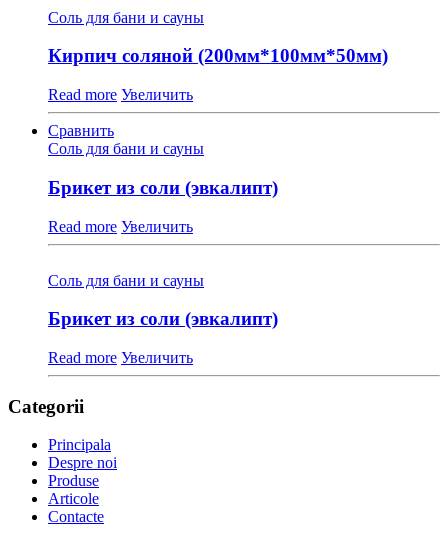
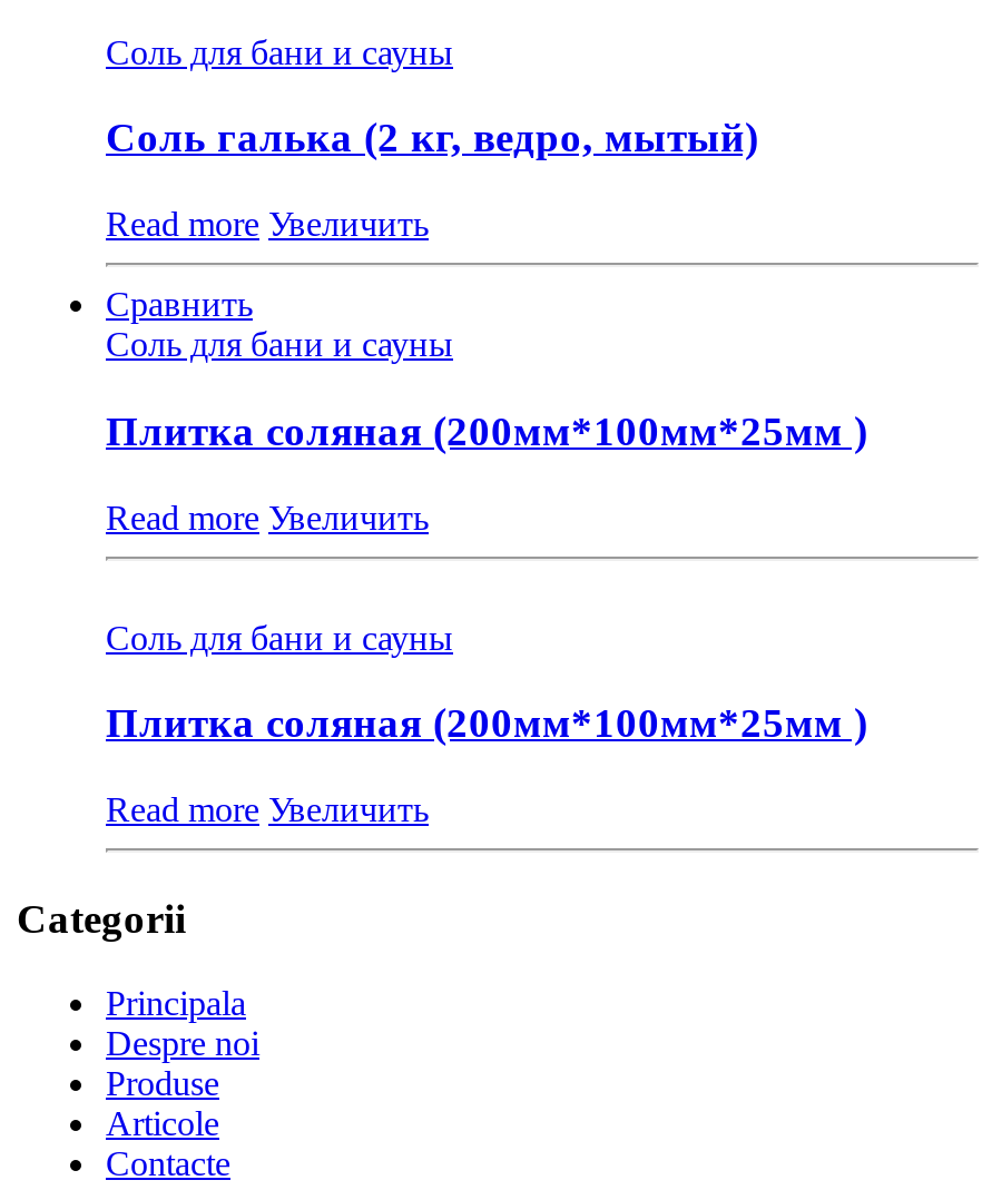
- Кирпич соляной (200мм*100мм*50мм)
+ Соль галька (2 кг, ведро, мытый)

- Брикет из соли (эвкалипт)
+ Плитка соляная (200мм*100мм*25мм )

- Брикет из соли (эвкалипт)
+ Плитка соляная (200мм*100мм*25мм )
